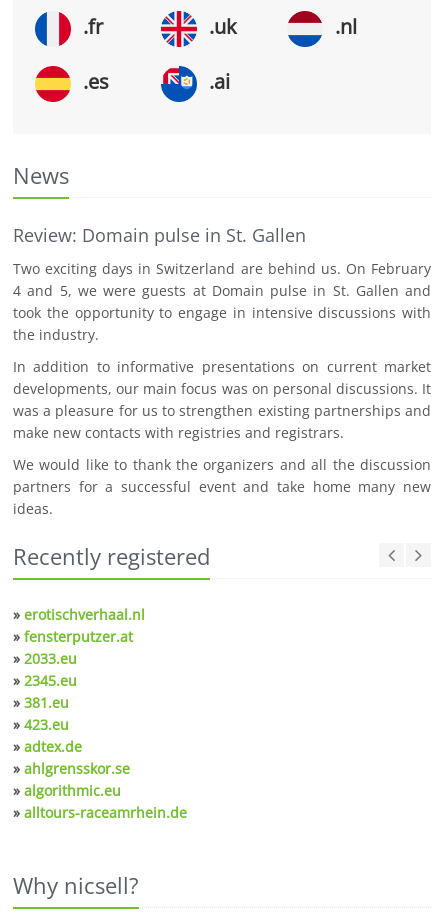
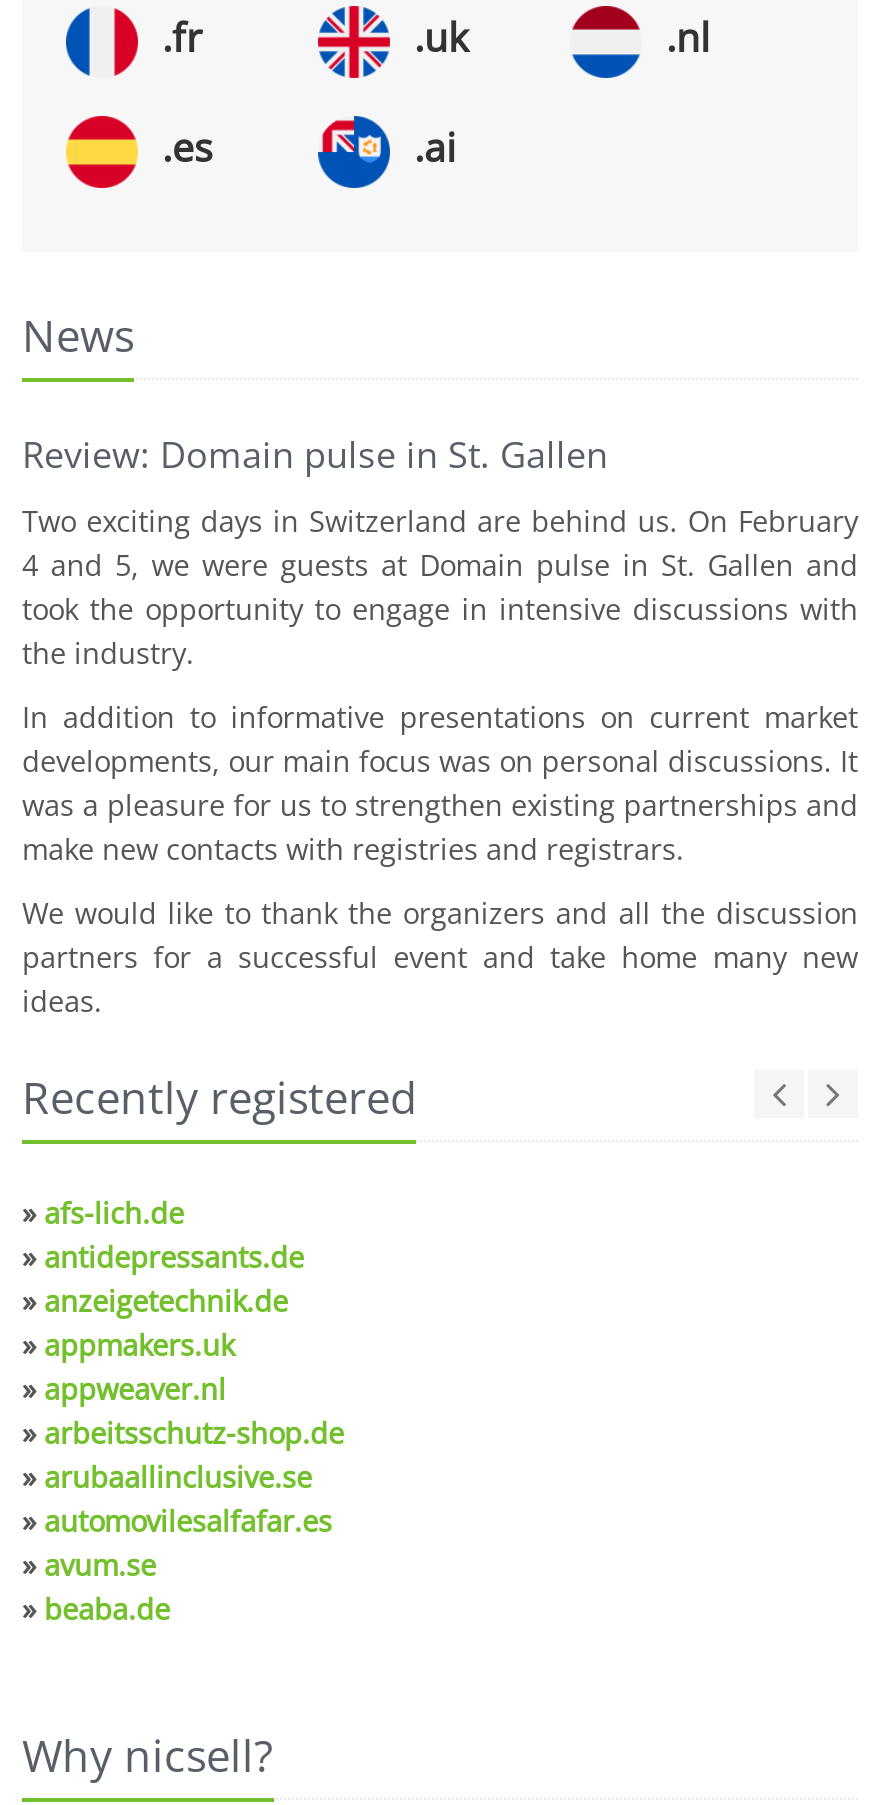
- » erotischverhaal.nl
- » fensterputzer.at
- » 2033.eu
- » 2345.eu
- » 381.eu
- » 423.eu
- » adtex.de
- » ahlgrensskor.se
- » algorithmic.eu
- » alltours-raceamrhein.de
+ » afs-lich.de
+ » antidepressants.de
+ » anzeigetechnik.de
+ » appmakers.uk
+ » appweaver.nl
+ » arbeitsschutz-shop.de
+ » arubaallinclusive.se
+ » automovilesalfafar.es
+ » avum.se
+ » beaba.de
